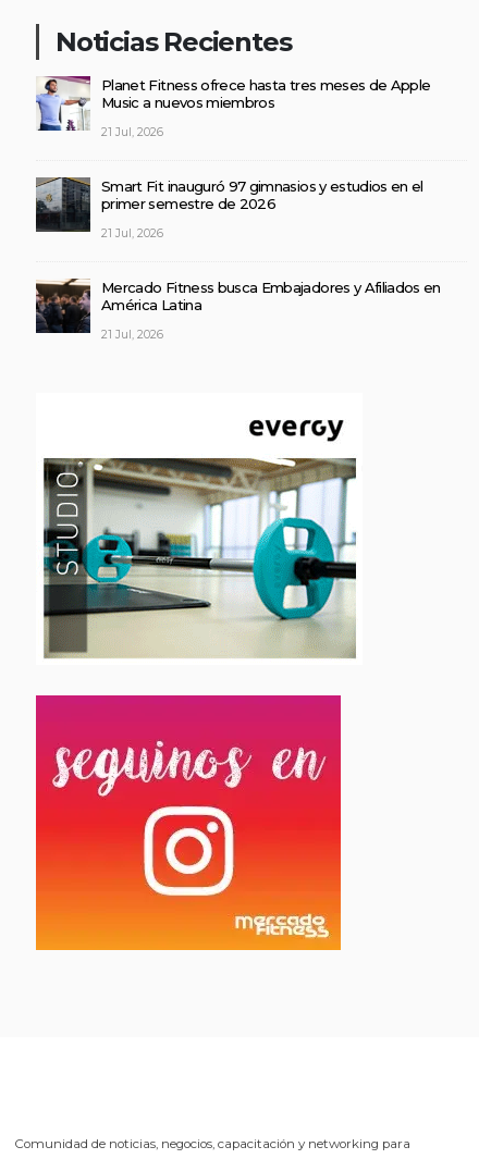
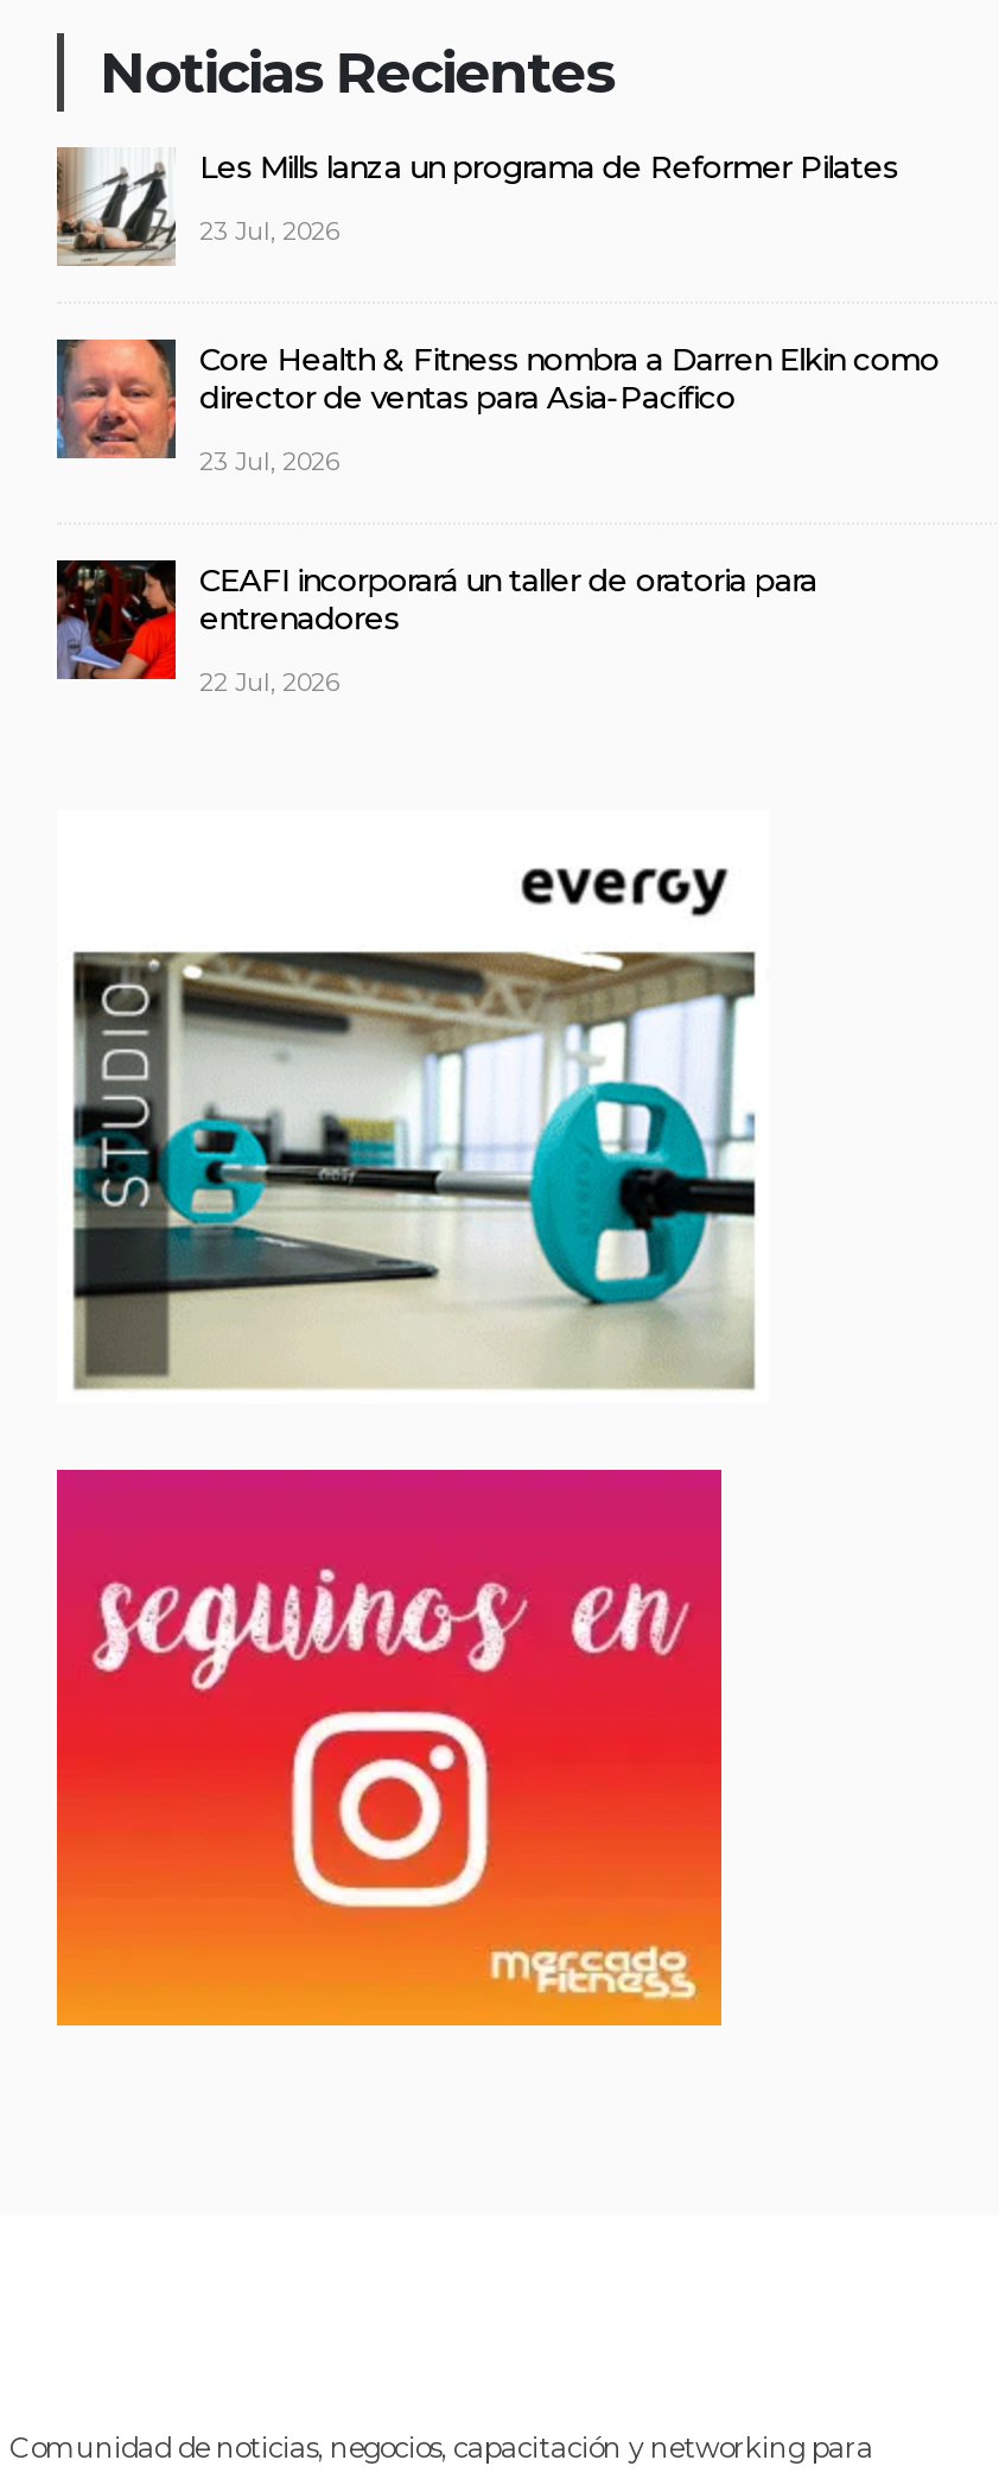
- [image]
- Planet Fitness ofrece hasta tres meses de Apple
- Music a nuevos miembros
+ [image]
+ Les Mills lanza un programa de Reformer Pilates

- 21 Jul, 2026
+ 23 Jul, 2026

- [image]
- Smart Fit inauguró 97 gimnasios y estudios en el
- primer semestre de 2026
+ [image]
+ Core Health & Fitness nombra a Darren Elkin como
+ director de ventas para Asia-Pacífico

- 21 Jul, 2026
+ 23 Jul, 2026

- [image]
- Mercado Fitness busca Embajadores y Afiliados en
- América Latina
+ [image]
+ CEAFI incorporará un taller de oratoria para
+ entrenadores

- 21 Jul, 2026
+ 22 Jul, 2026
